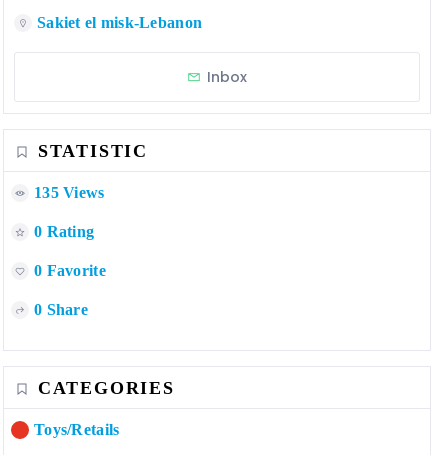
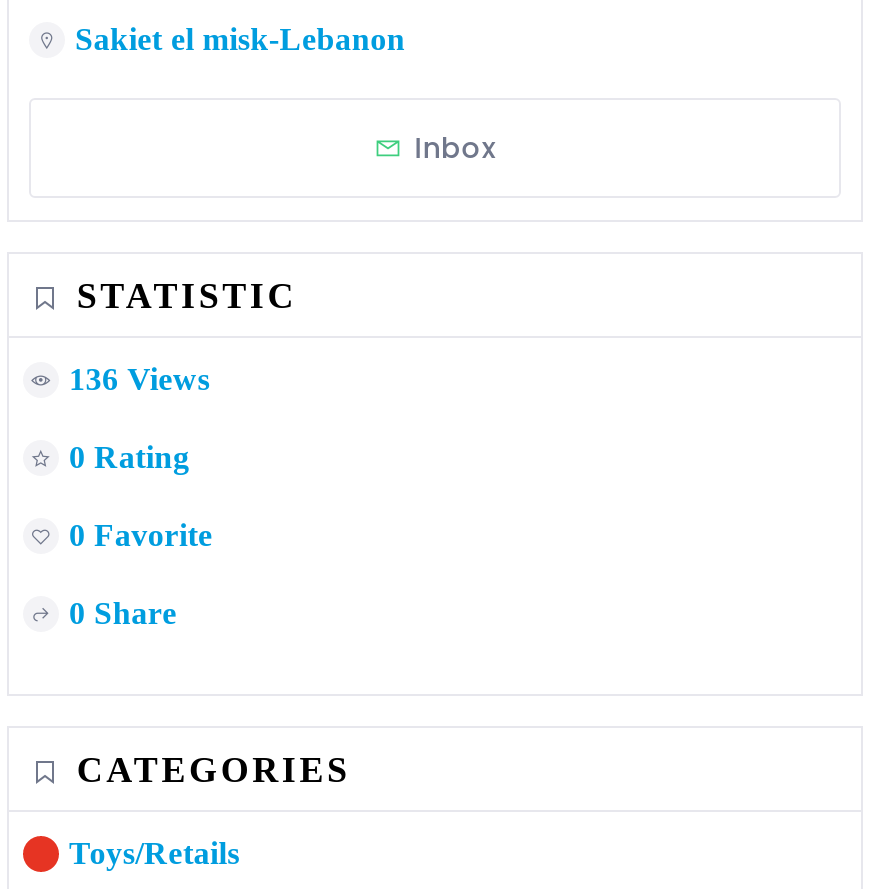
- 135 Views
+ 136 Views
